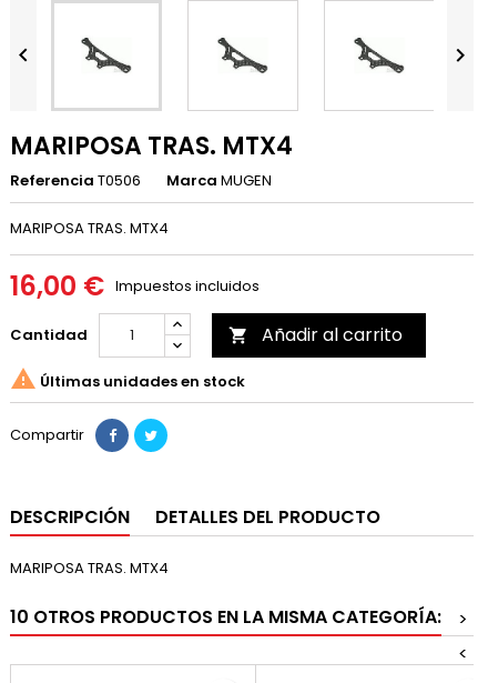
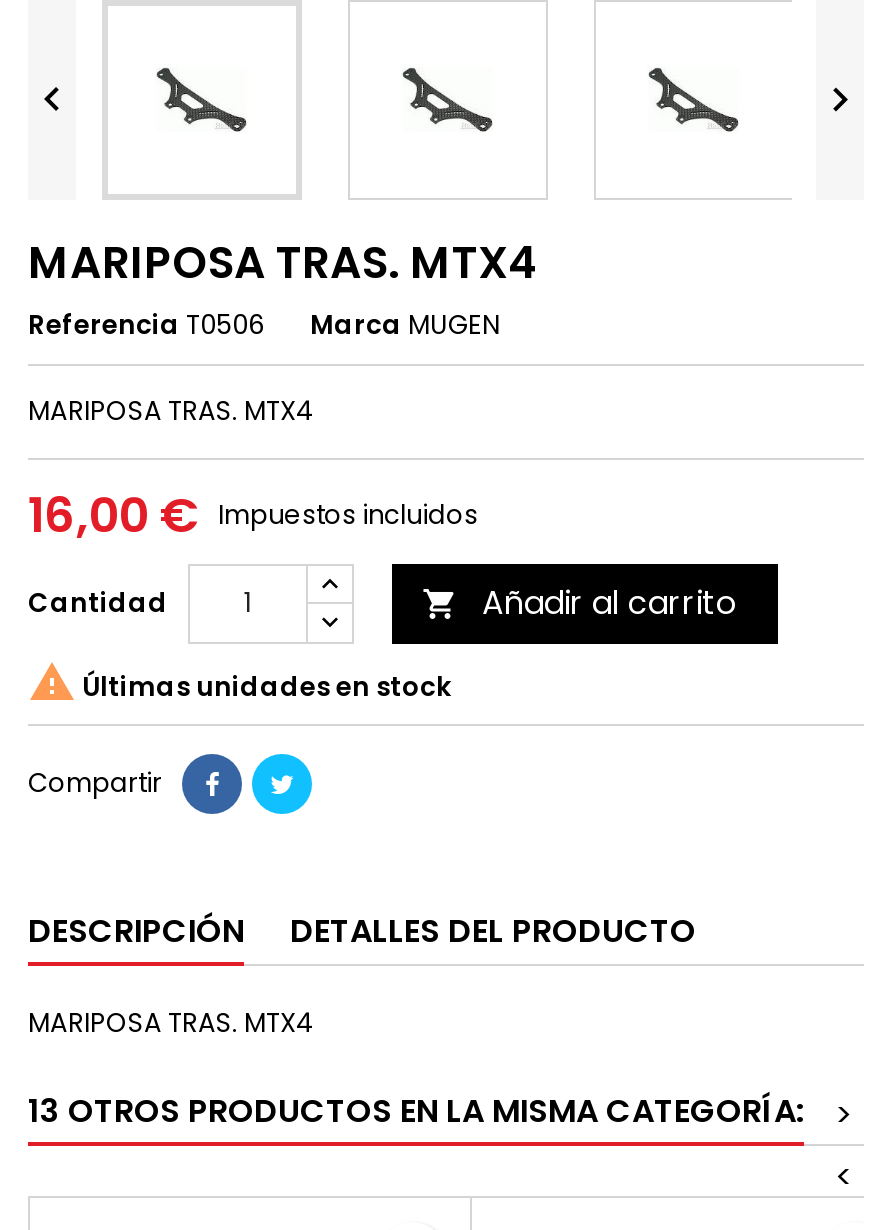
- 10 OTROS PRODUCTOS EN LA MISMA CATEGORÍA:
+ 13 OTROS PRODUCTOS EN LA MISMA CATEGORÍA:
